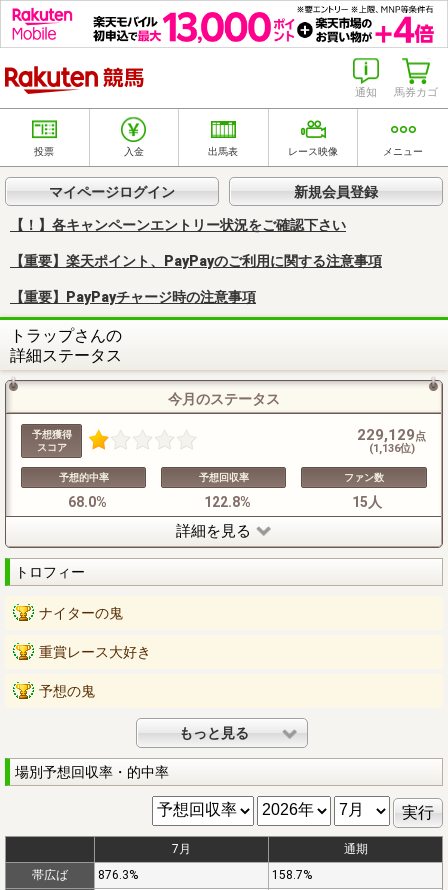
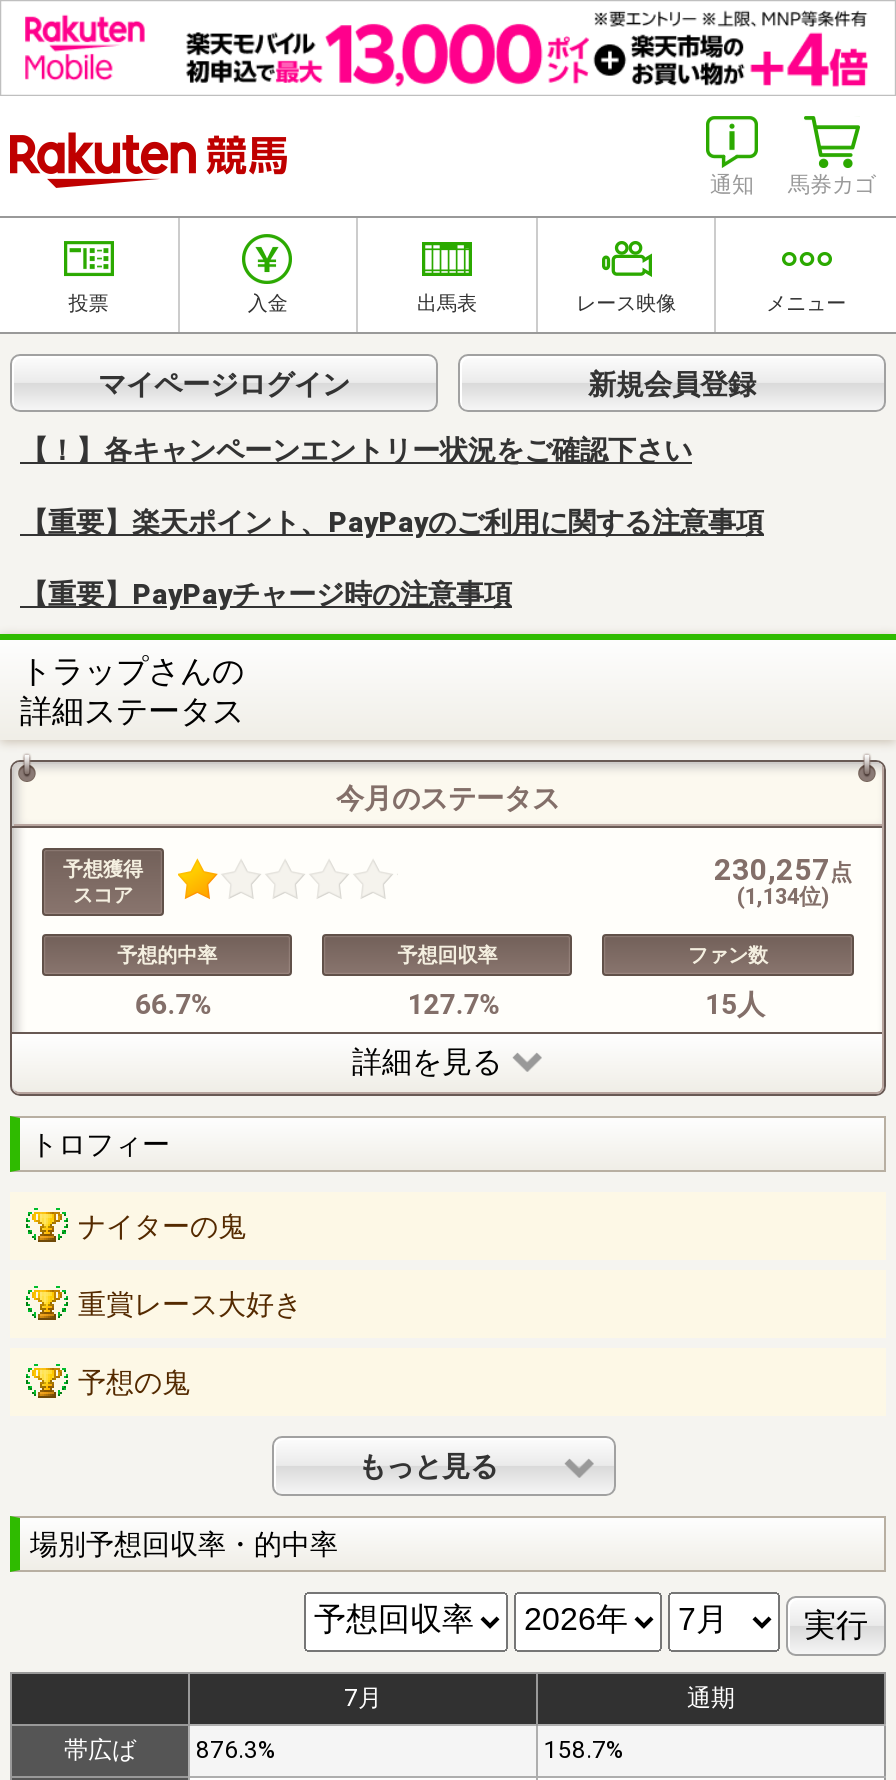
- 229,129点
+ 230,257点

- (1,136位)
+ (1,134位)

- 68.0%
+ 66.7%

- 122.8%
+ 127.7%
